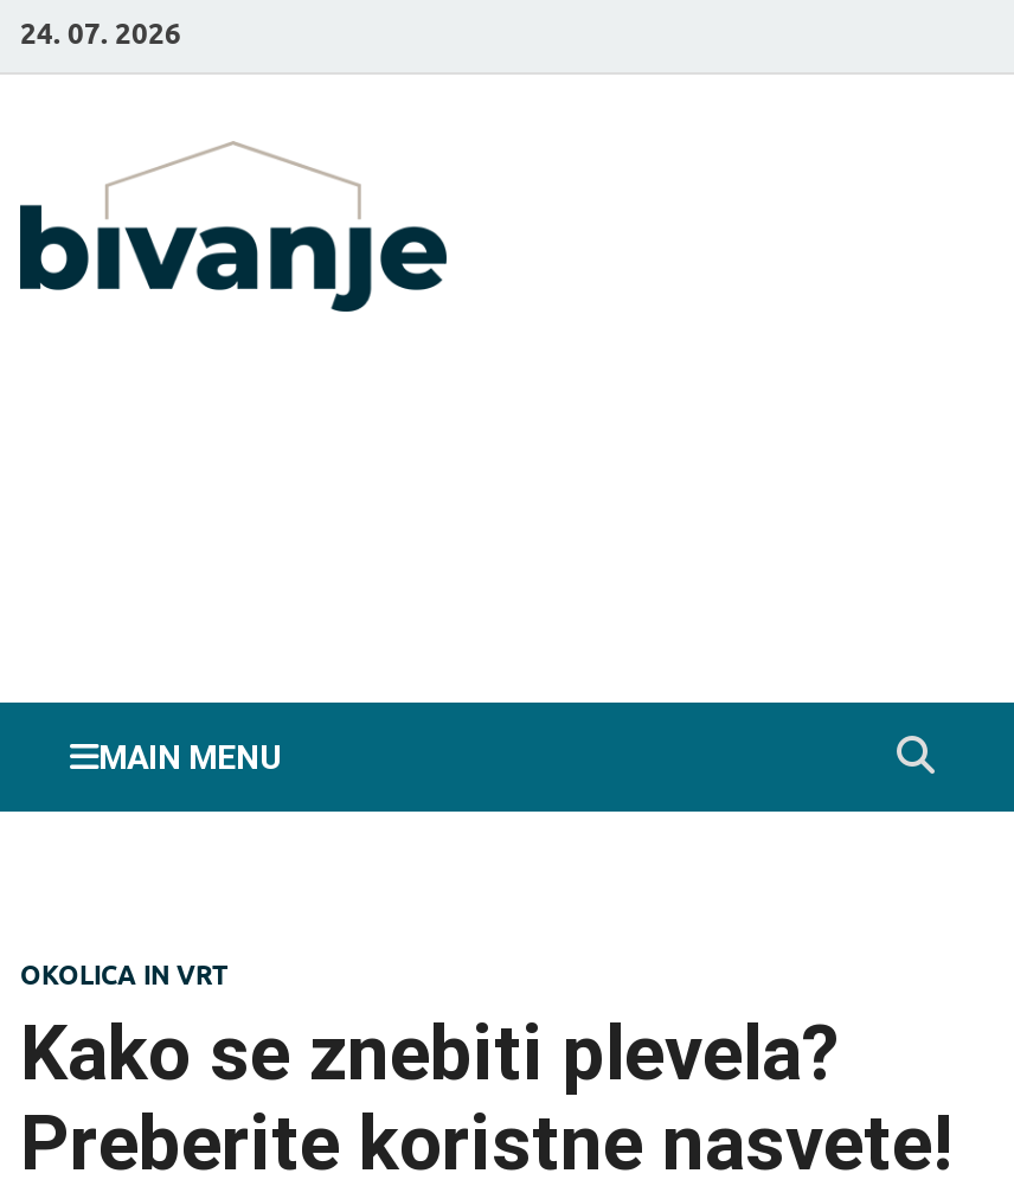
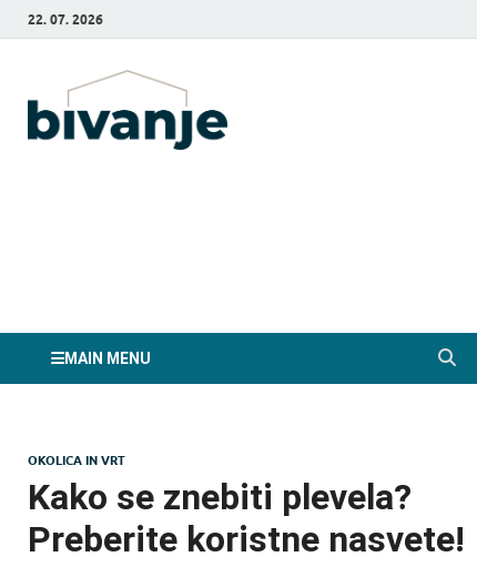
- 24. 07. 2026
+ 22. 07. 2026
